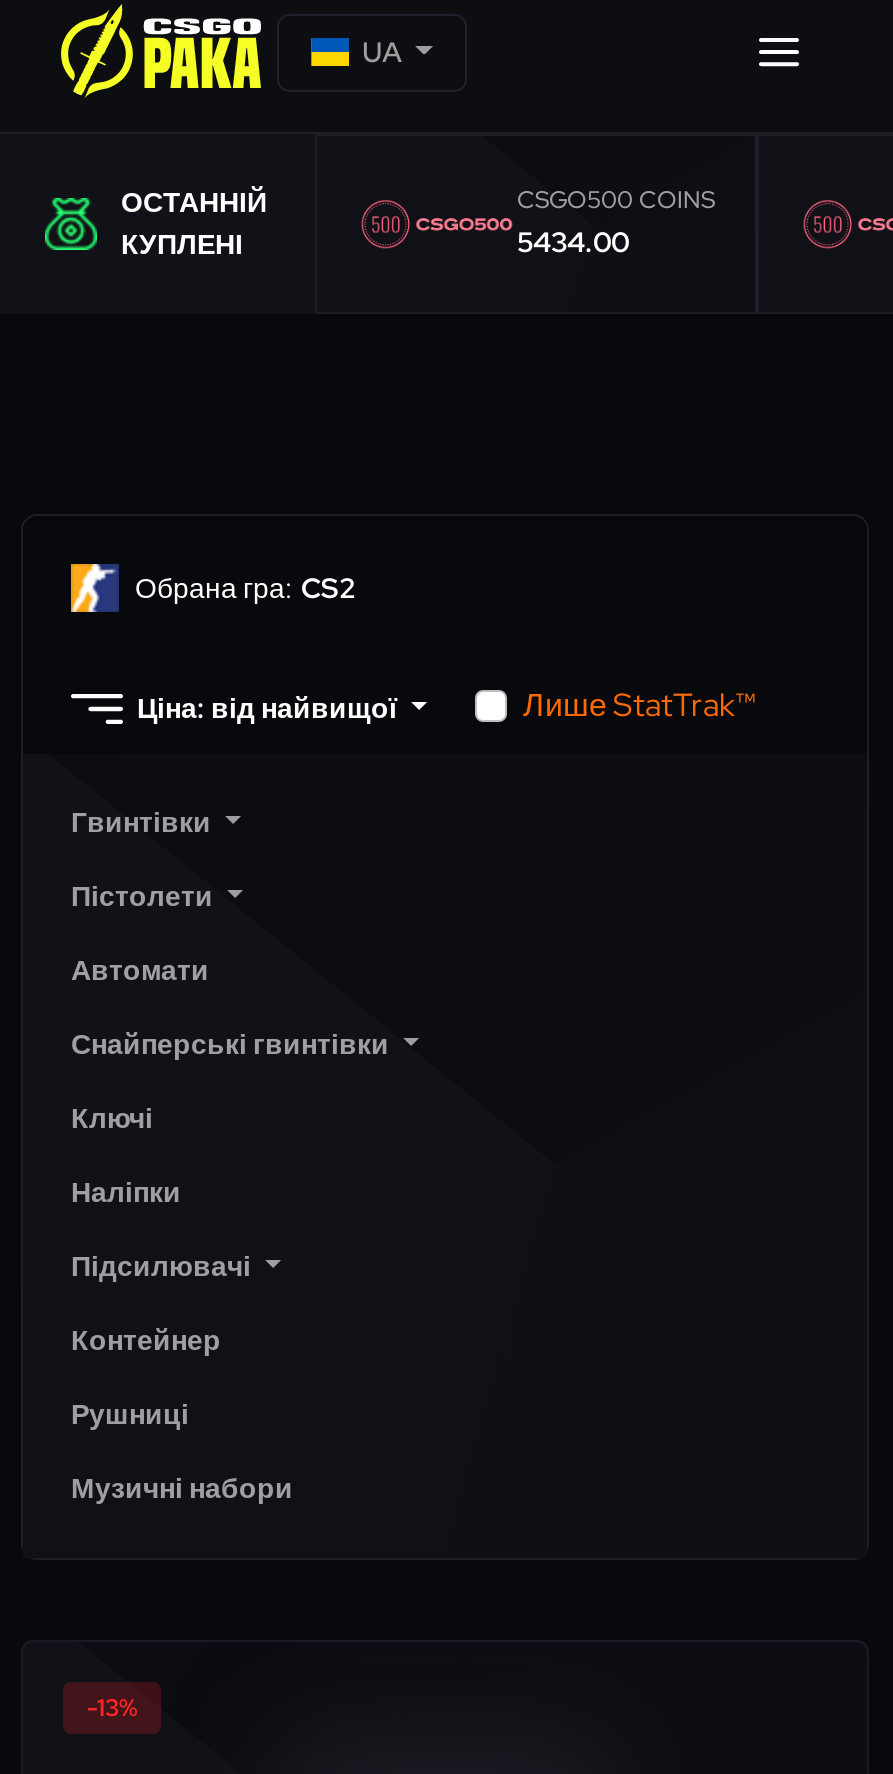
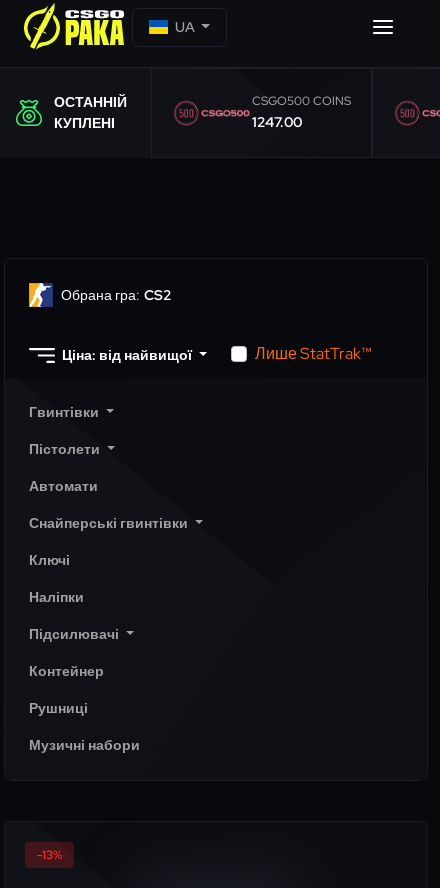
- 5434.00
+ 1247.00
